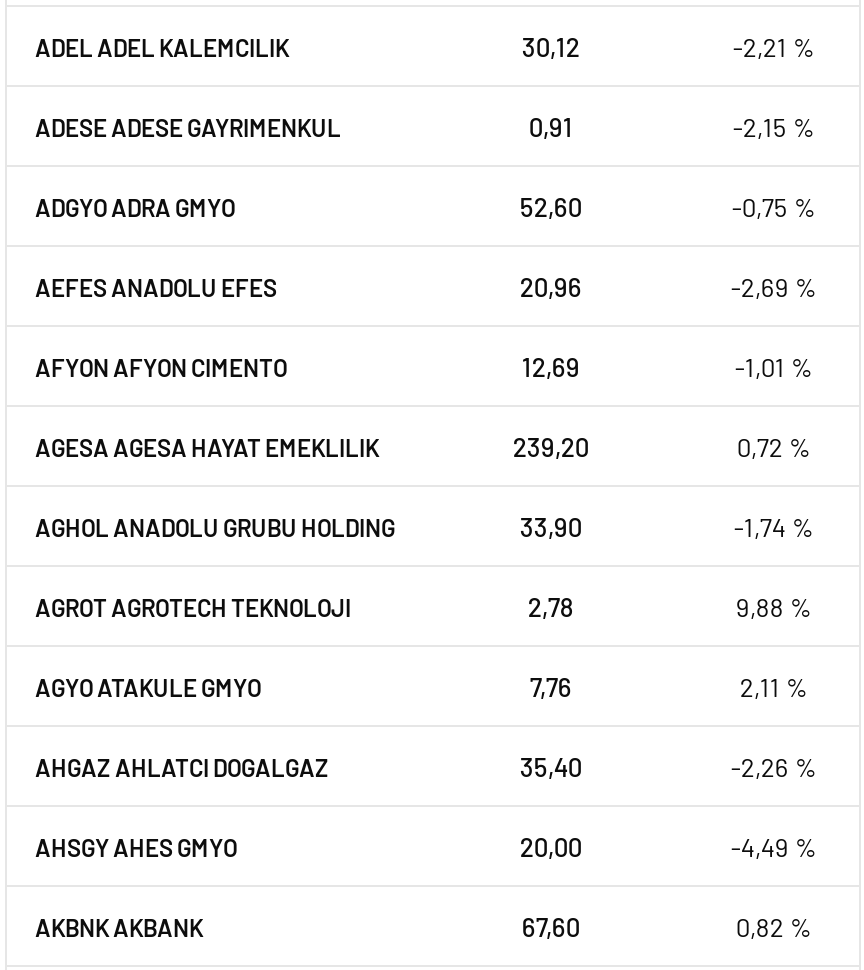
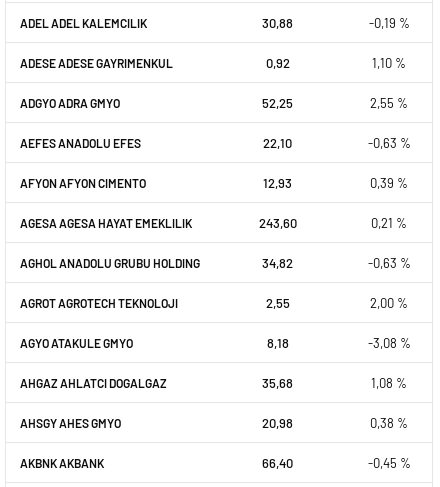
- 30,12
+ 30,88

- -2,21 %
+ -0,19 %

- 0,91
+ 0,92

- -2,15 %
+ 1,10 %

- 52,60
+ 52,25

- -0,75 %
+ 2,55 %

- 20,96
+ 22,10

- -2,69 %
+ -0,63 %

- 12,69
+ 12,93

- -1,01 %
+ 0,39 %

- 239,20
+ 243,60

- 0,72 %
+ 0,21 %

- 33,90
+ 34,82

- -1,74 %
+ -0,63 %

- 2,78
+ 2,55

- 9,88 %
+ 2,00 %

- 7,76
+ 8,18

- 2,11 %
+ -3,08 %

- 35,40
+ 35,68

- -2,26 %
+ 1,08 %

- 20,00
+ 20,98

- -4,49 %
+ 0,38 %

- 67,60
+ 66,40

- 0,82 %
+ -0,45 %
